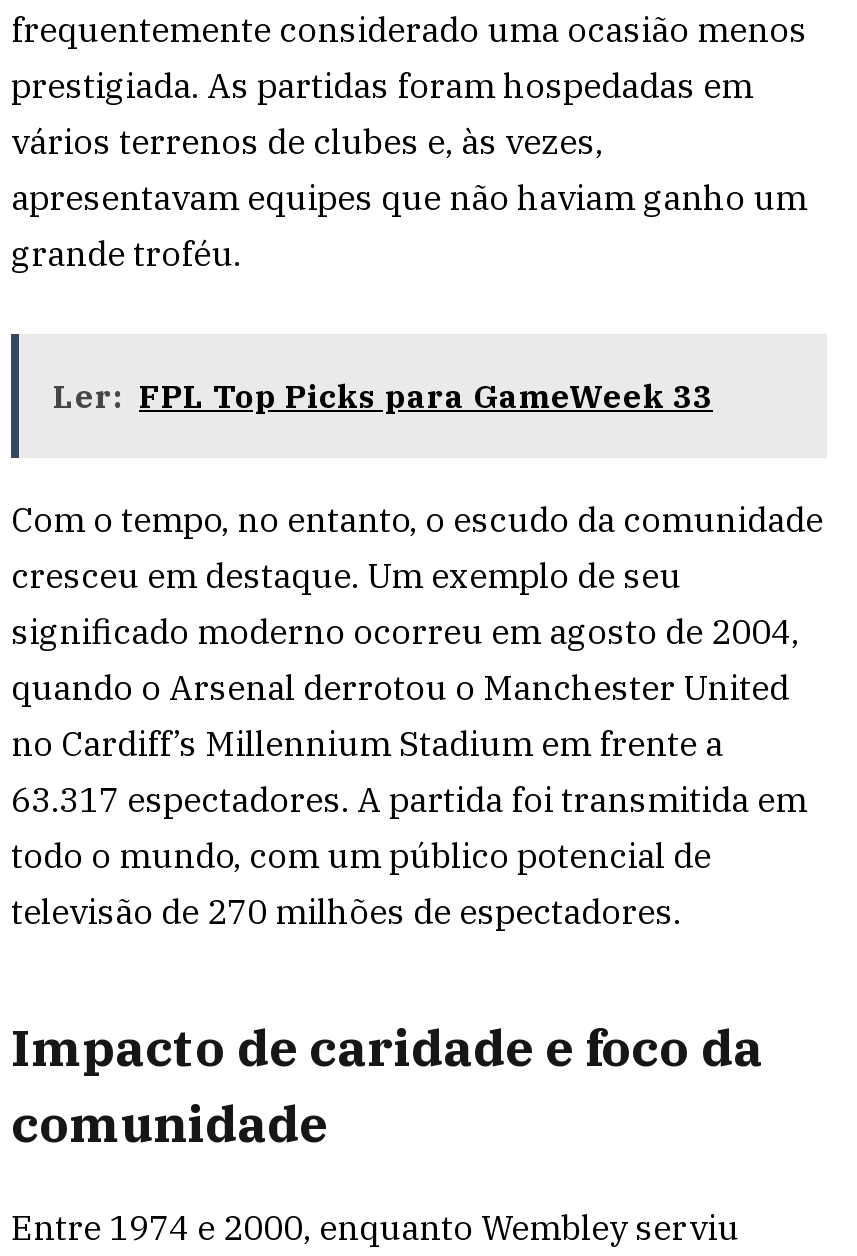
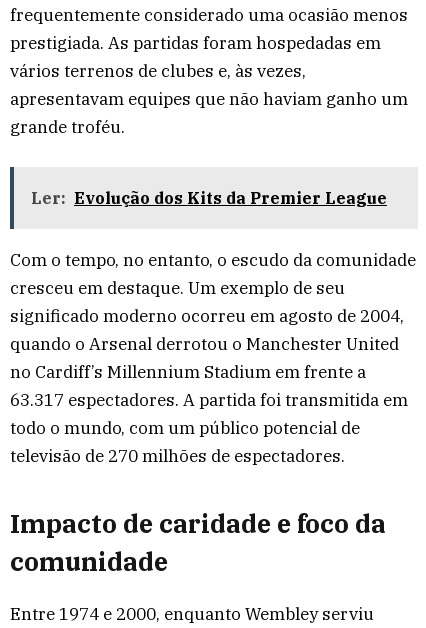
- Ler: FPL Top Picks para GameWeek 33
+ Ler: Evolução dos Kits da Premier League
